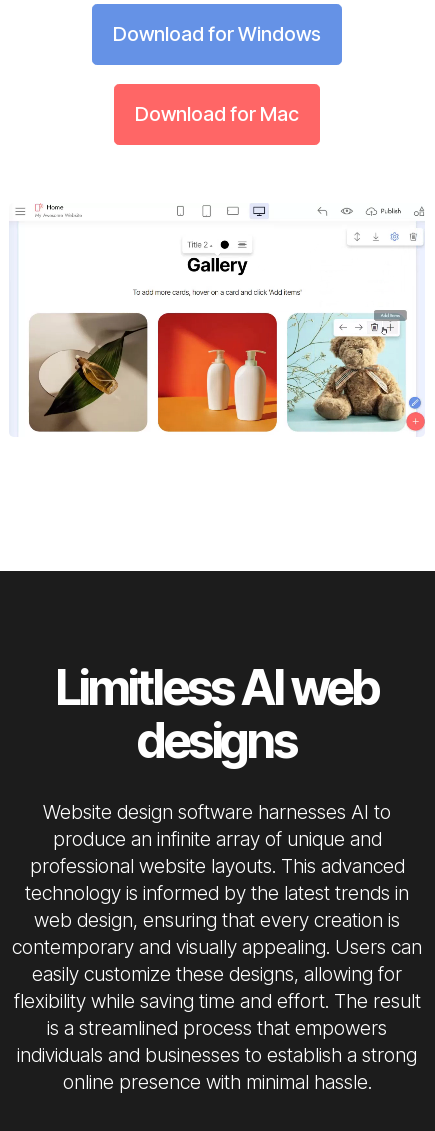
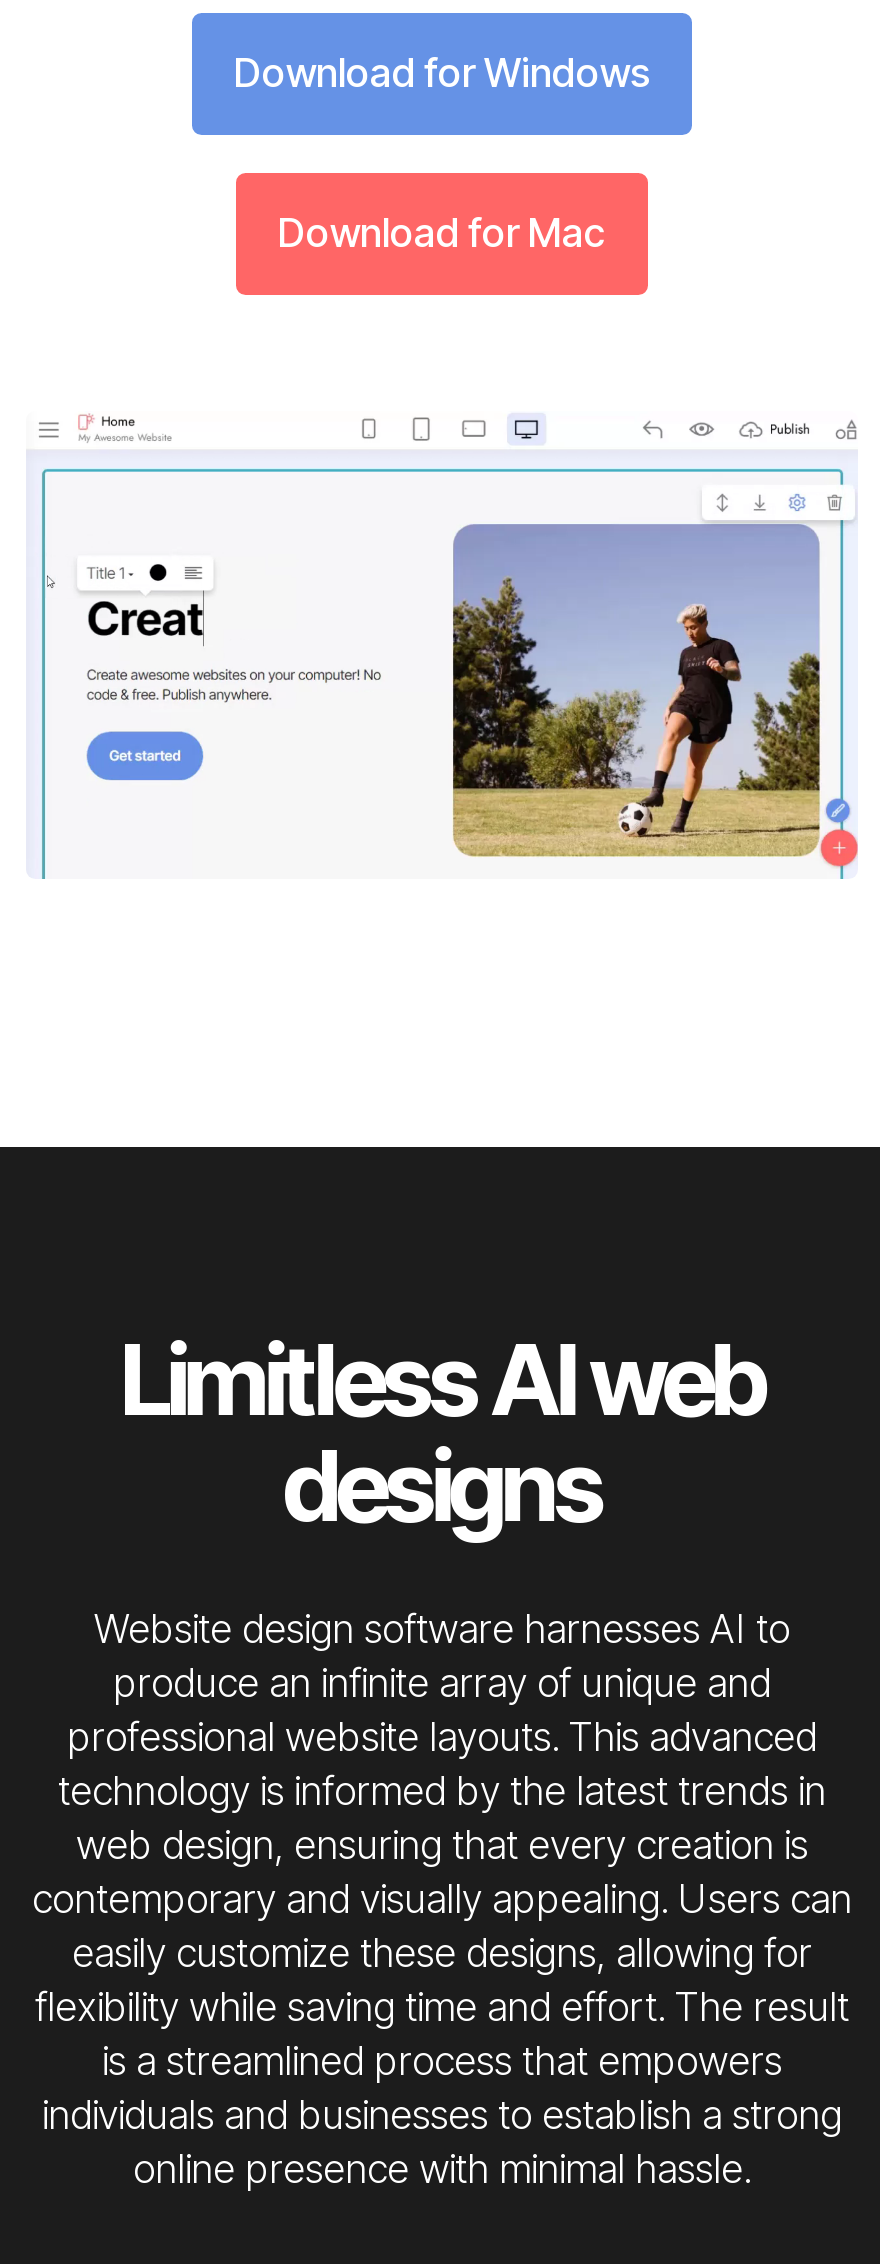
- [image]
+ [image]
